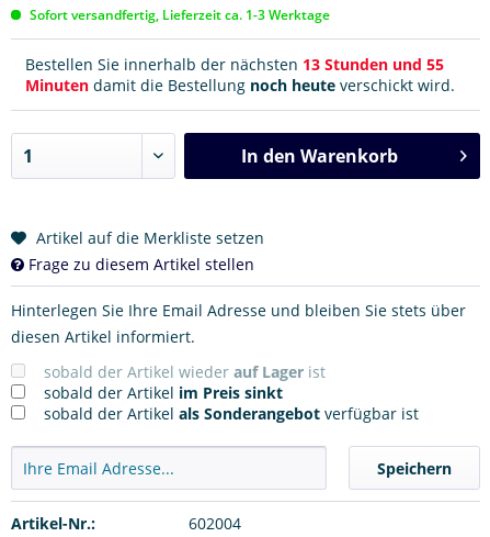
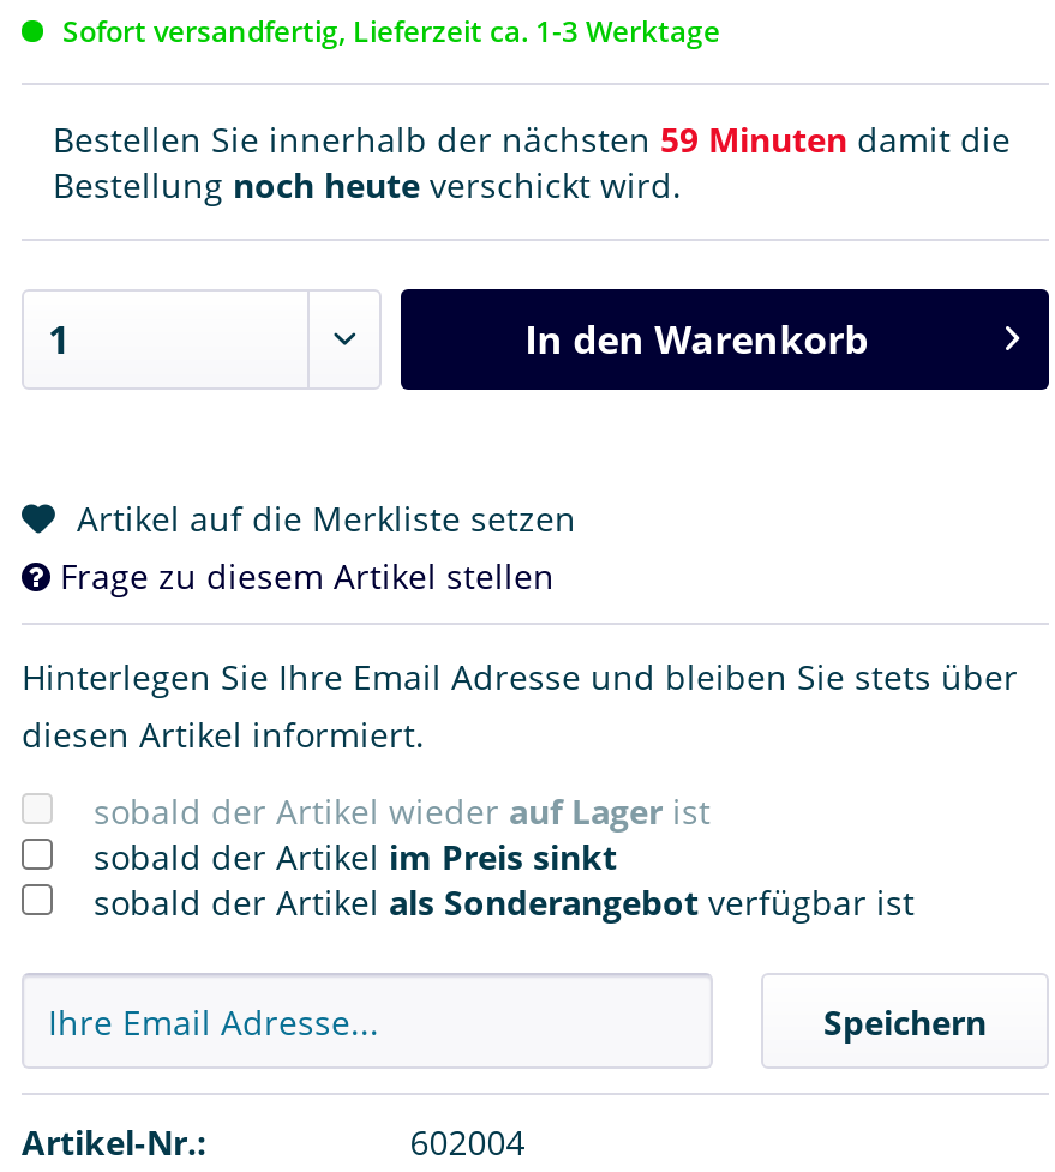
- Bestellen Sie innerhalb der nächsten 13 Stunden und 55
- Minuten damit die Bestellung noch heute verschickt wird.
+ Bestellen Sie innerhalb der nächsten 59 Minuten damit die
+ Bestellung noch heute verschickt wird.
